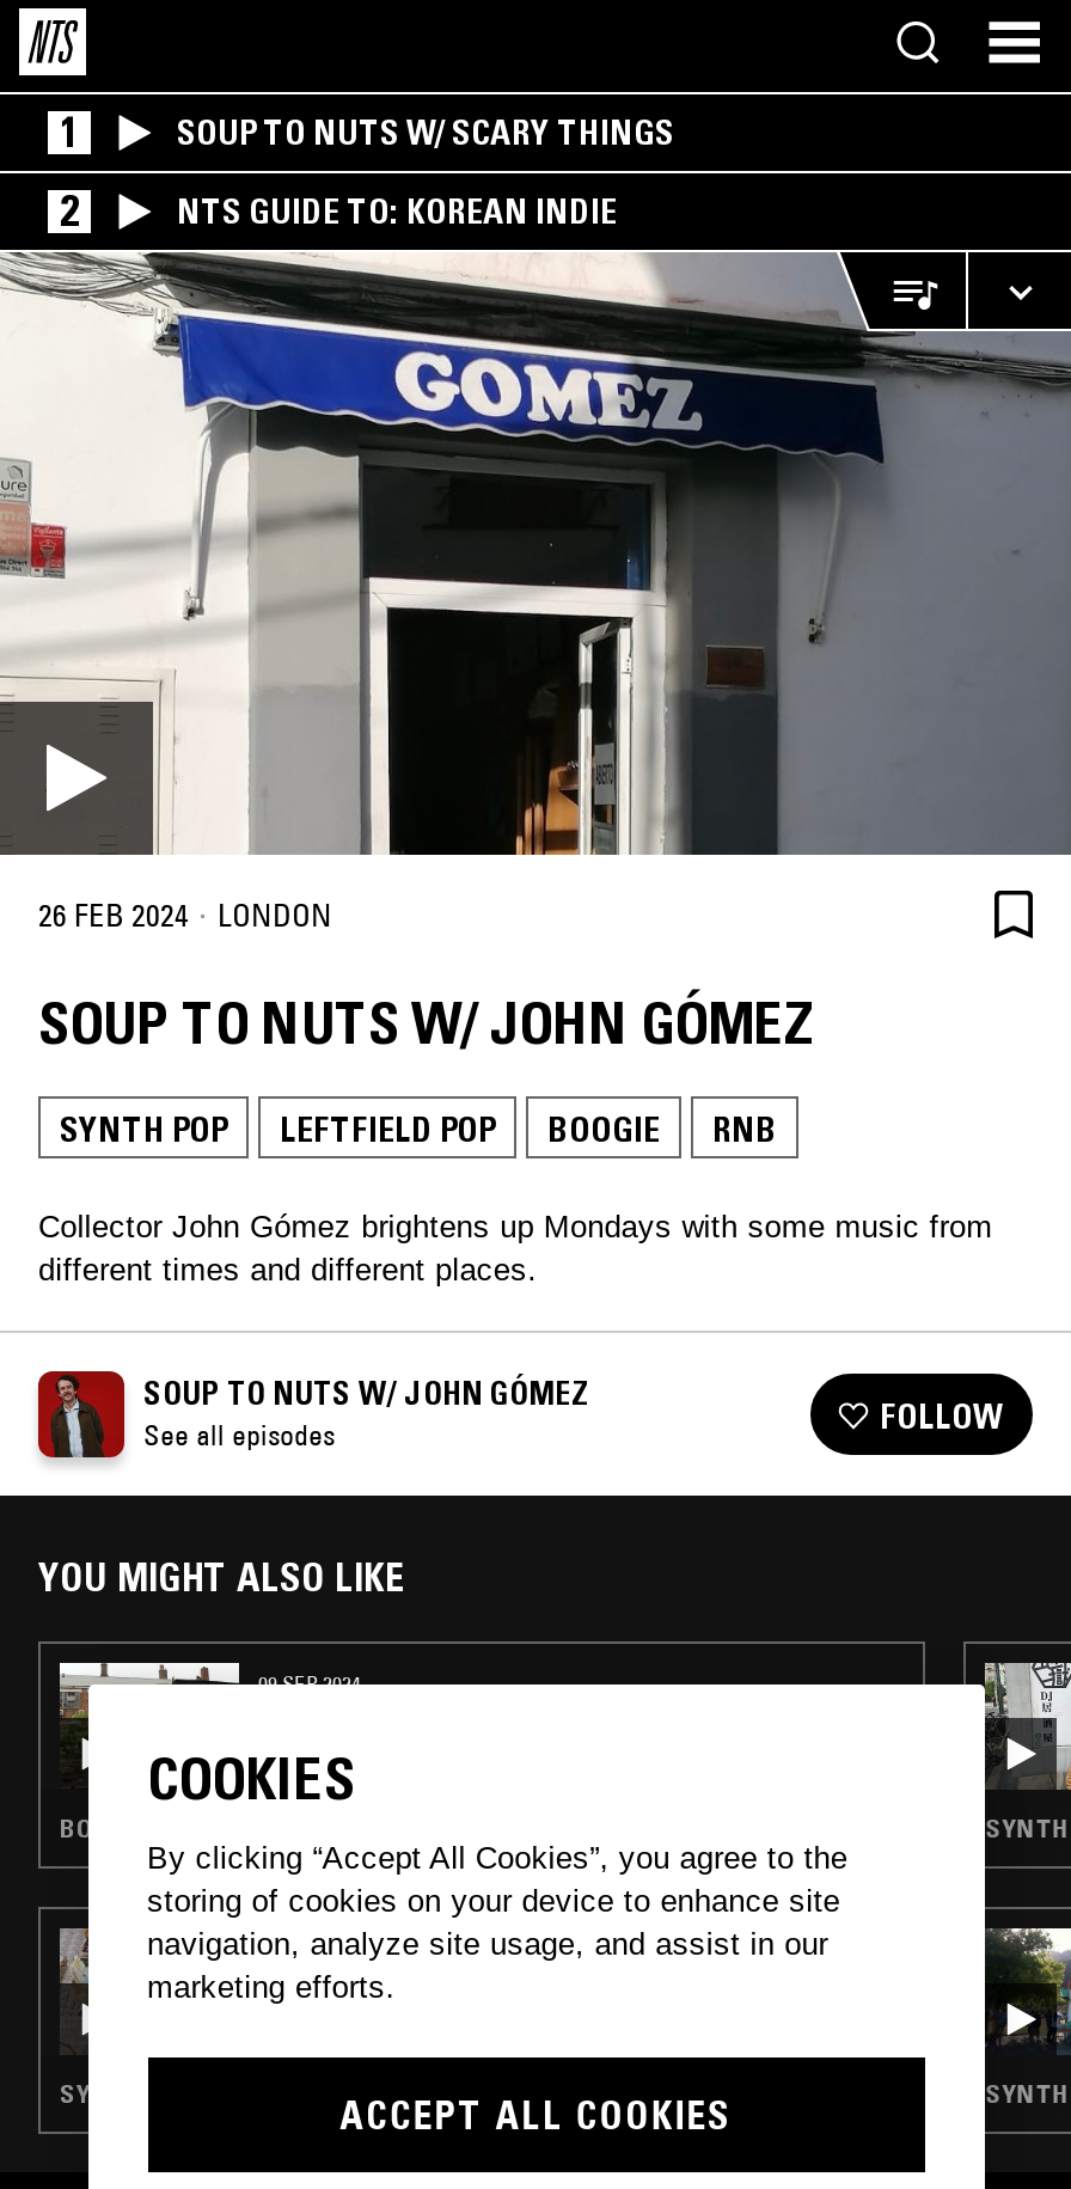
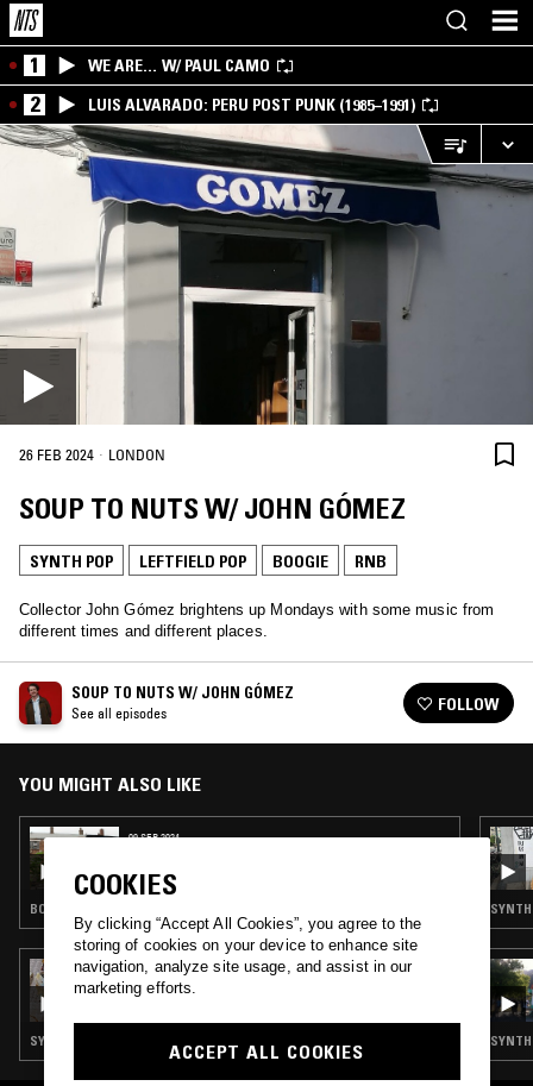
- SOUP TO NUTS W/ SCARY THINGS
+ WE ARE… W/ PAUL CAMO

- NTS GUIDE TO: KOREAN INDIE
+ LUIS ALVARADO: PERU POST PUNK (1985–1991)
